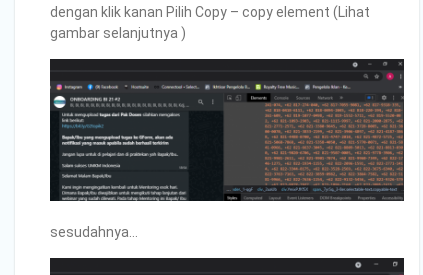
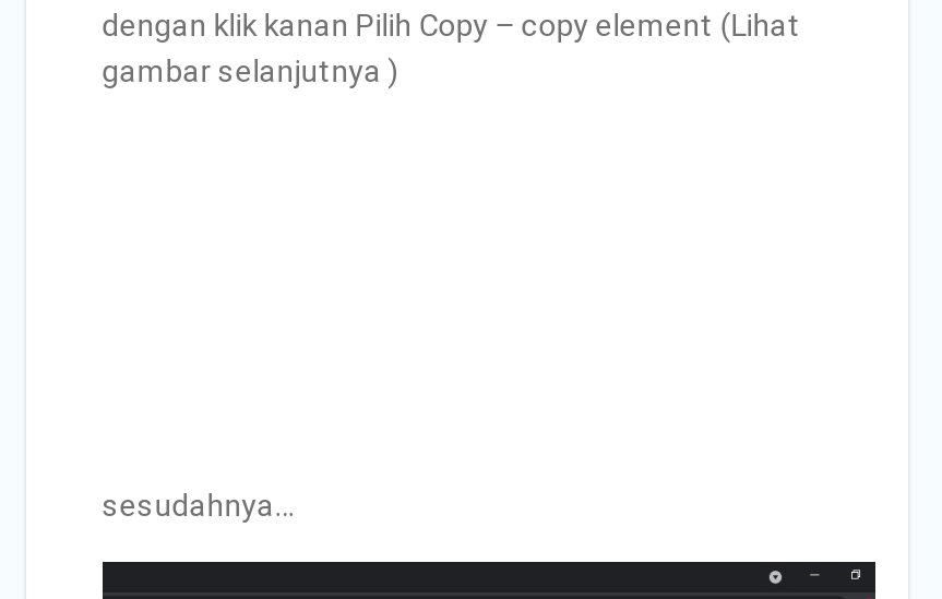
- [image]
